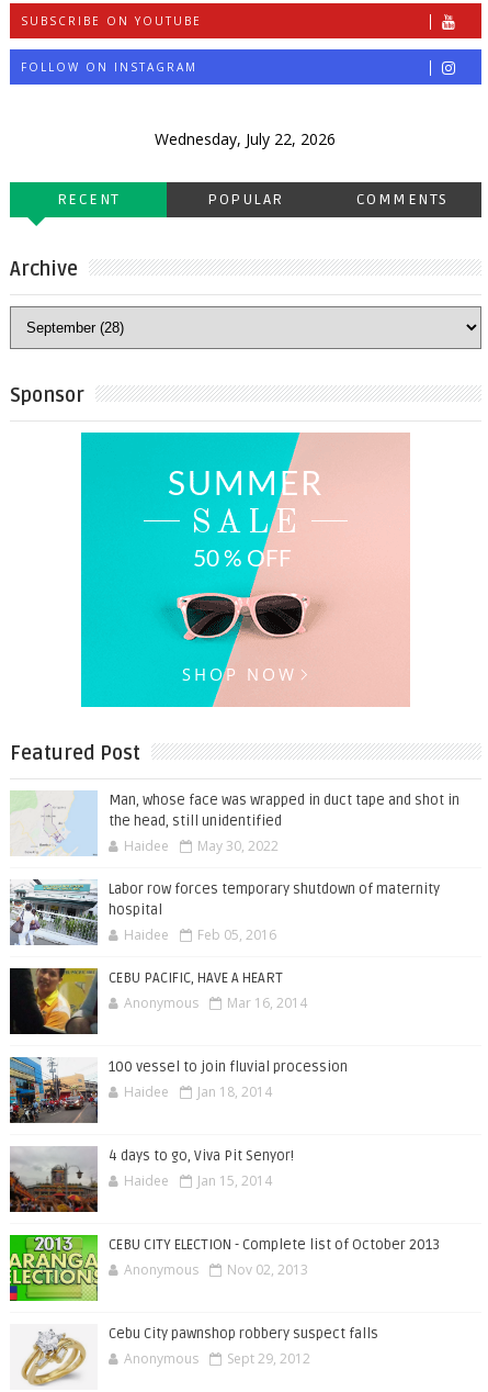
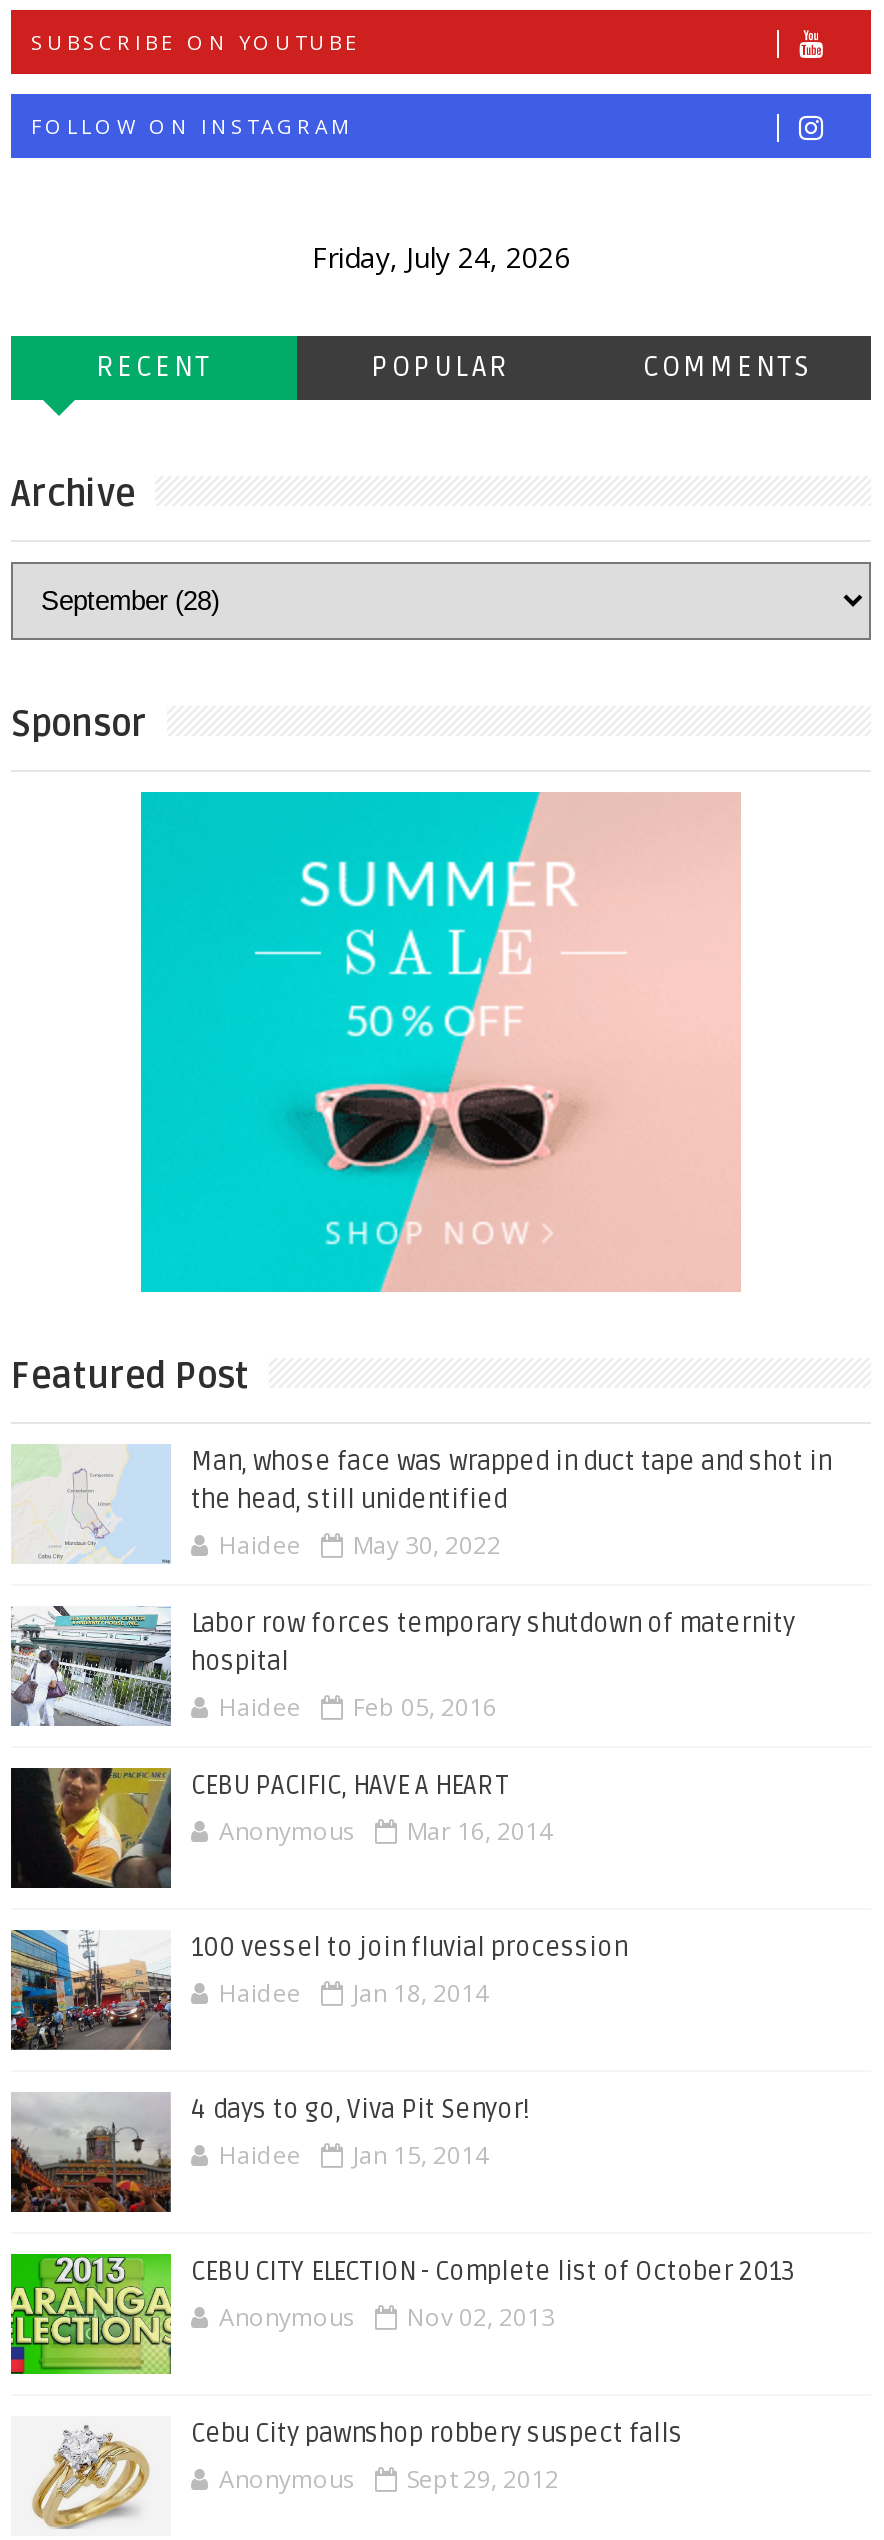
- Wednesday, July 22, 2026
+ Friday, July 24, 2026
